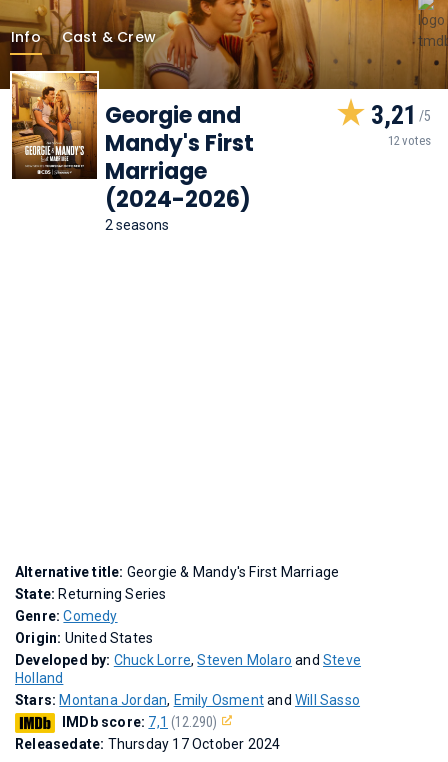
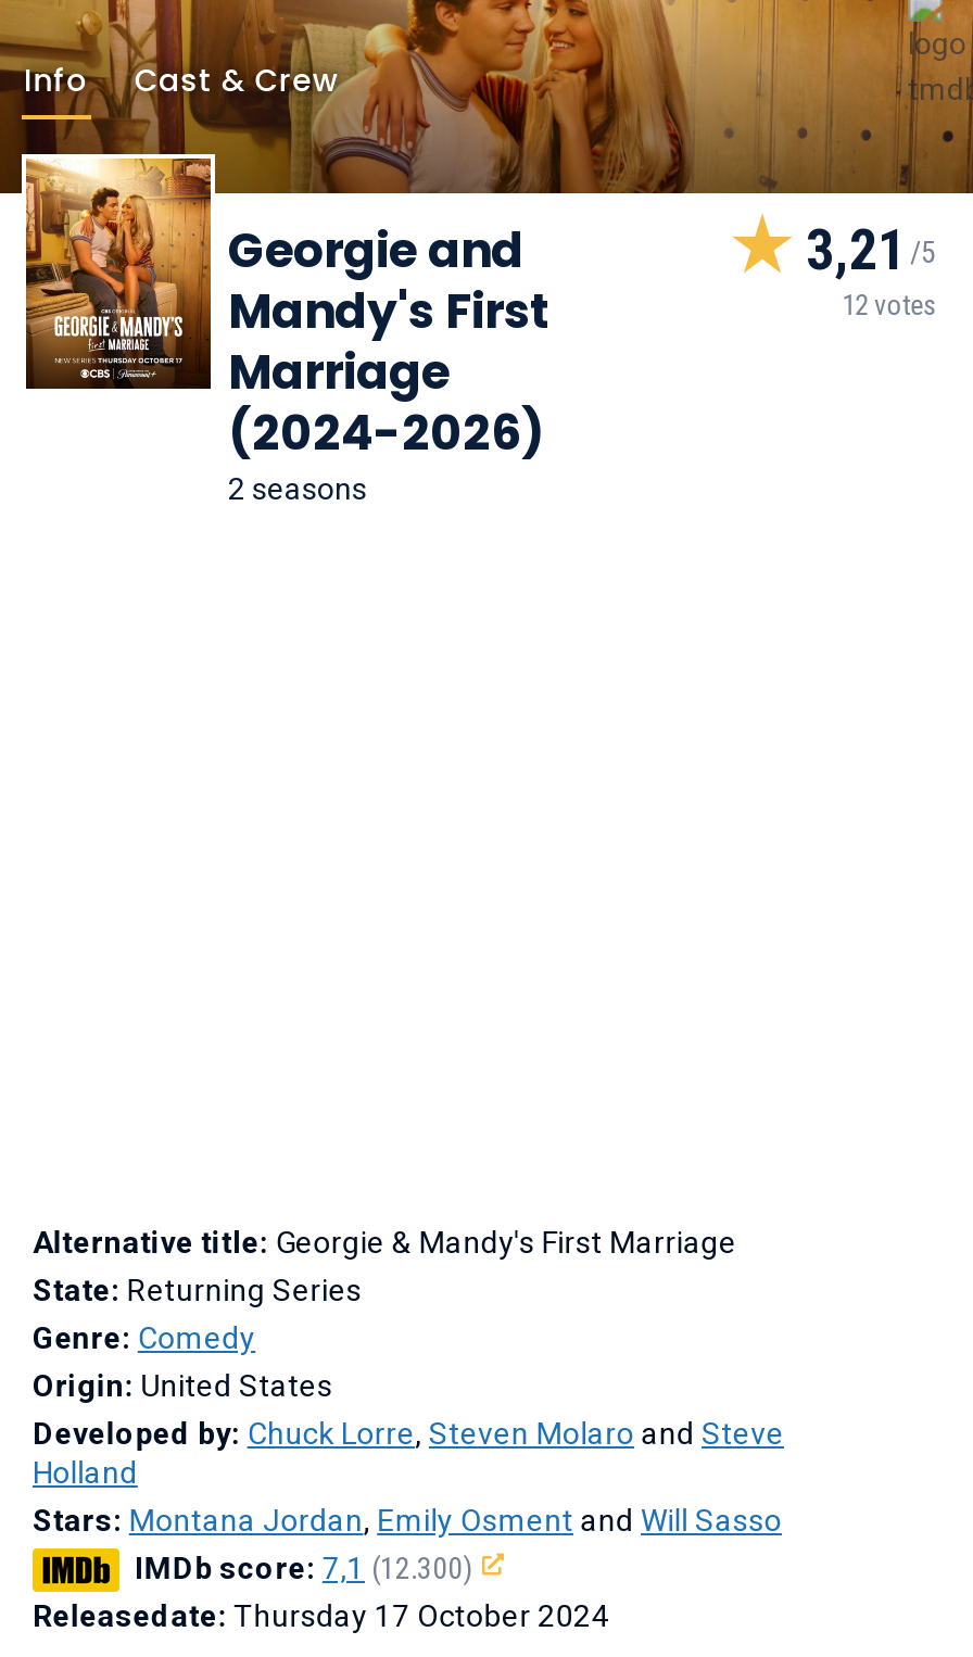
- IMDb score: 7,1 (12.290)
+ IMDb score: 7,1 (12.300)
